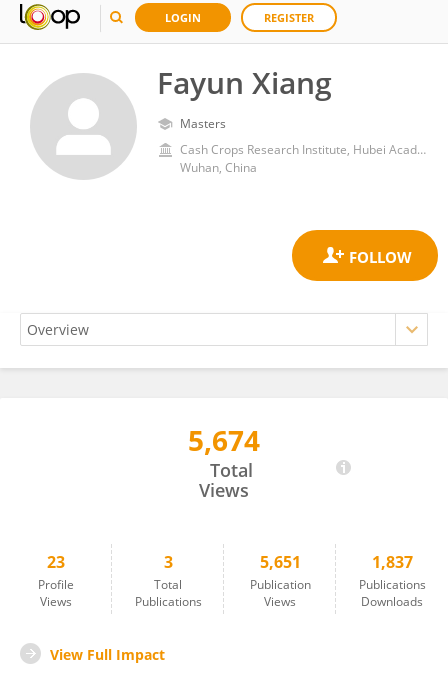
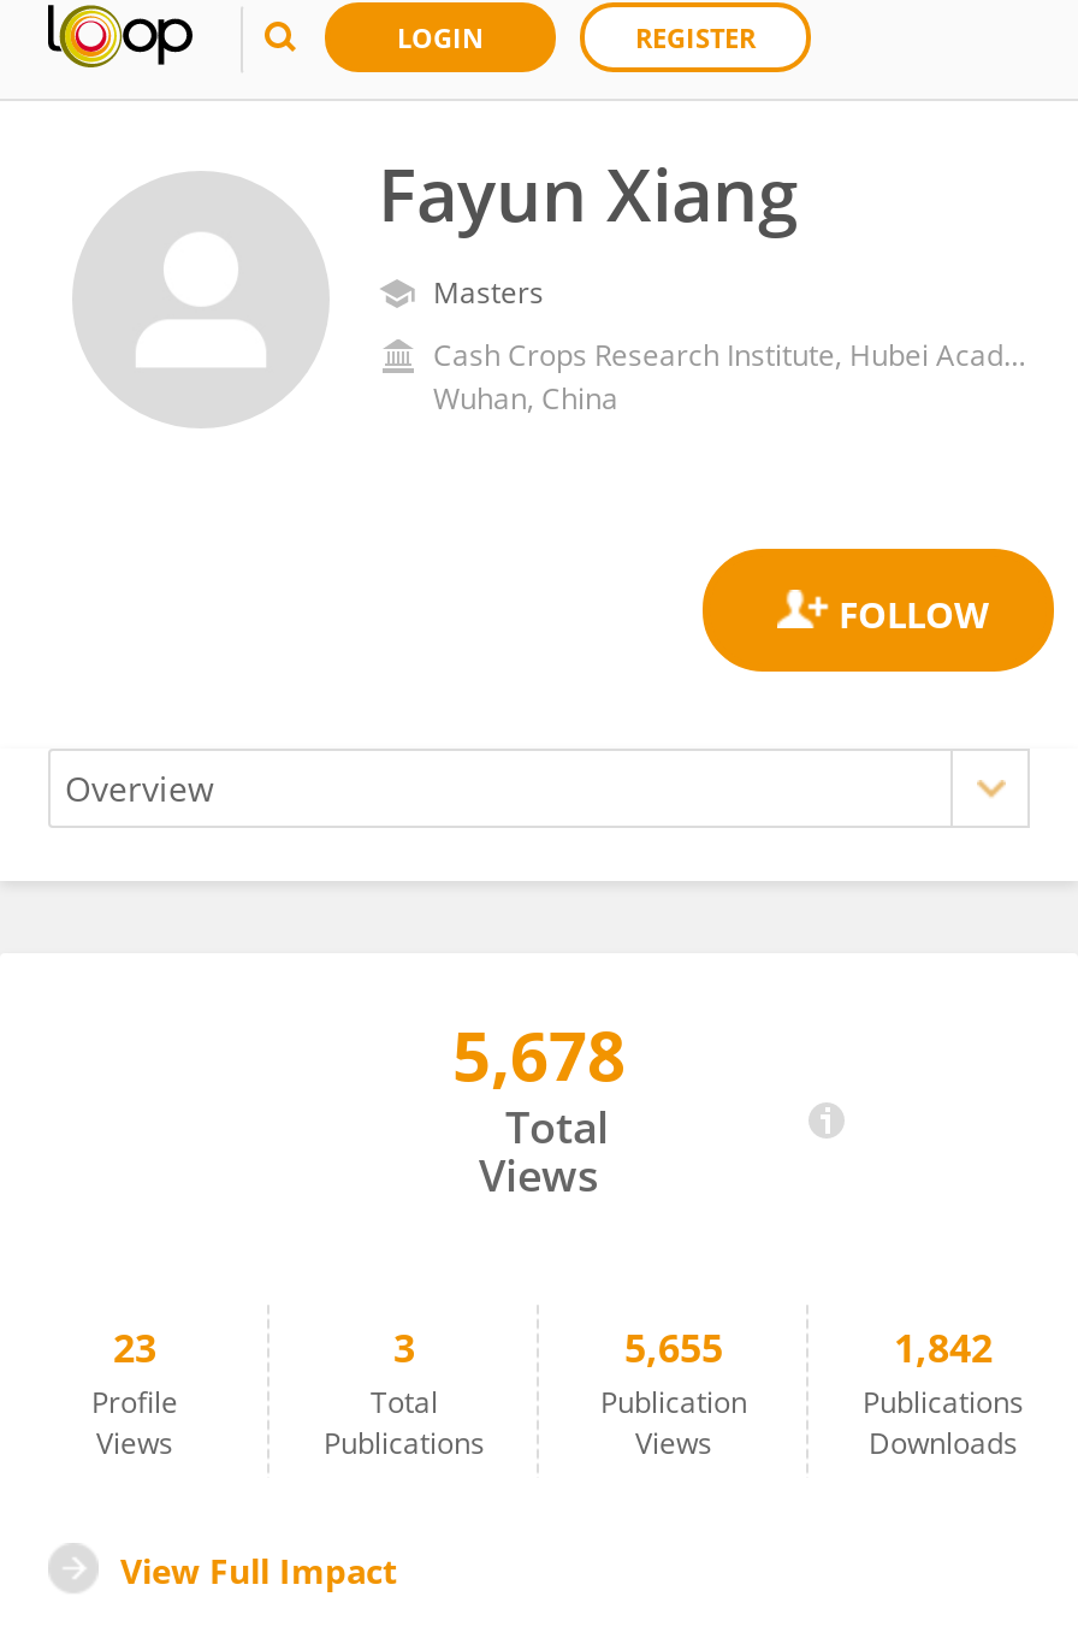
- 5,674
+ 5,678

- 5,651
+ 5,655

- 1,837
+ 1,842
